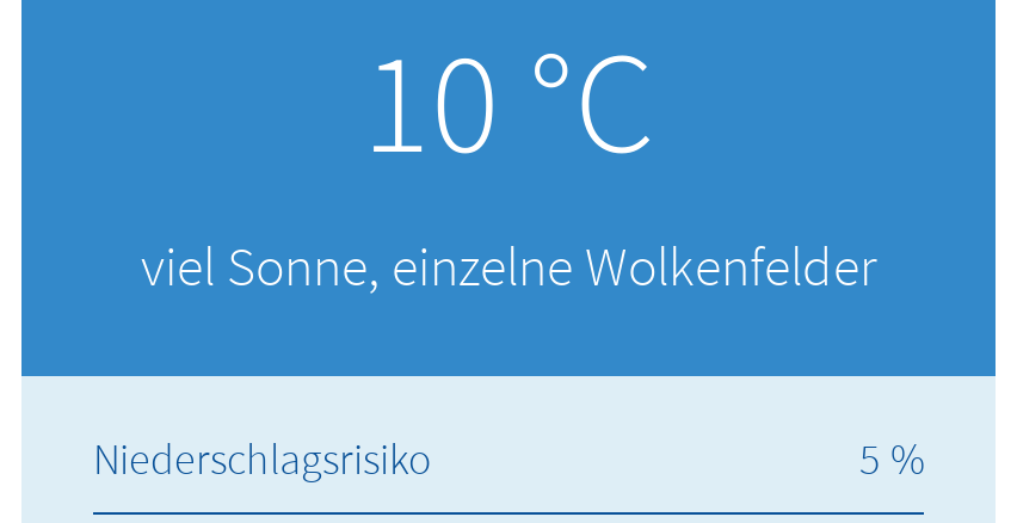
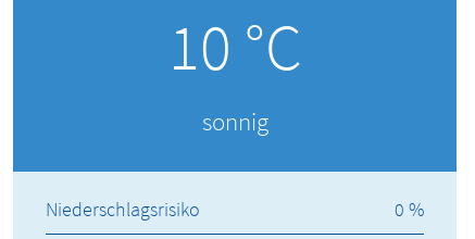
- viel Sonne, einzelne Wolkenfelder
+ sonnig

- 5 %
+ 0 %
